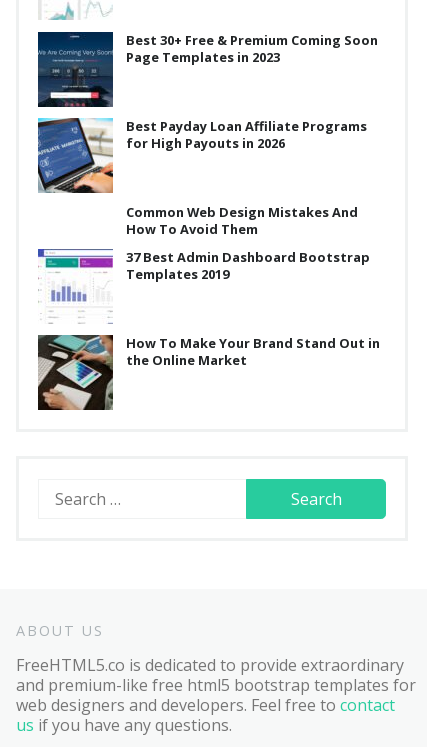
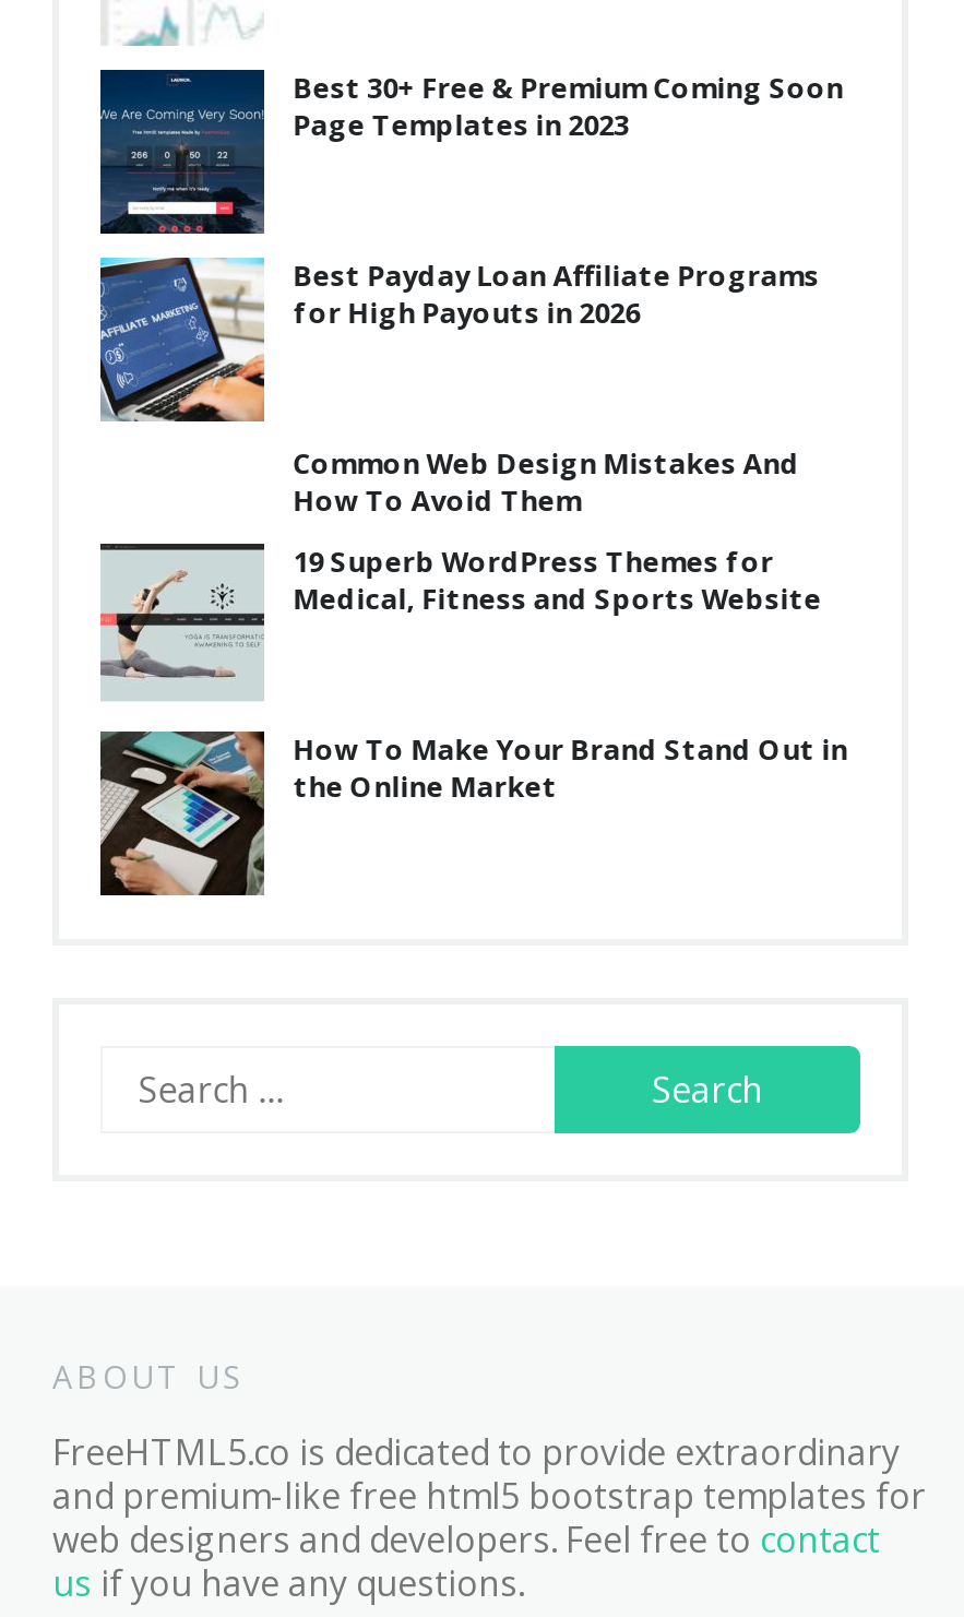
- [image]
- 37 Best Admin Dashboard Bootstrap
- Templates 2019
+ [image]
+ 19 Superb WordPress Themes for
+ Medical, Fitness and Sports Website
